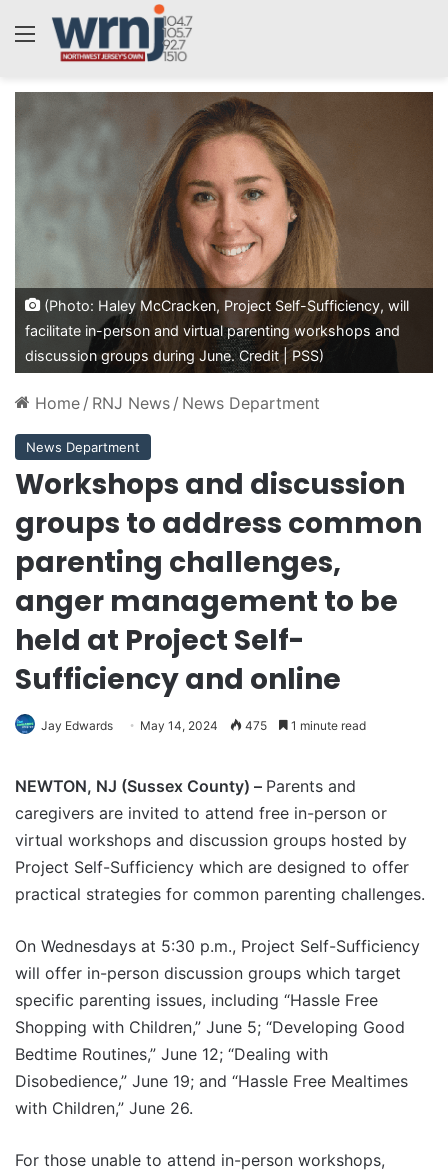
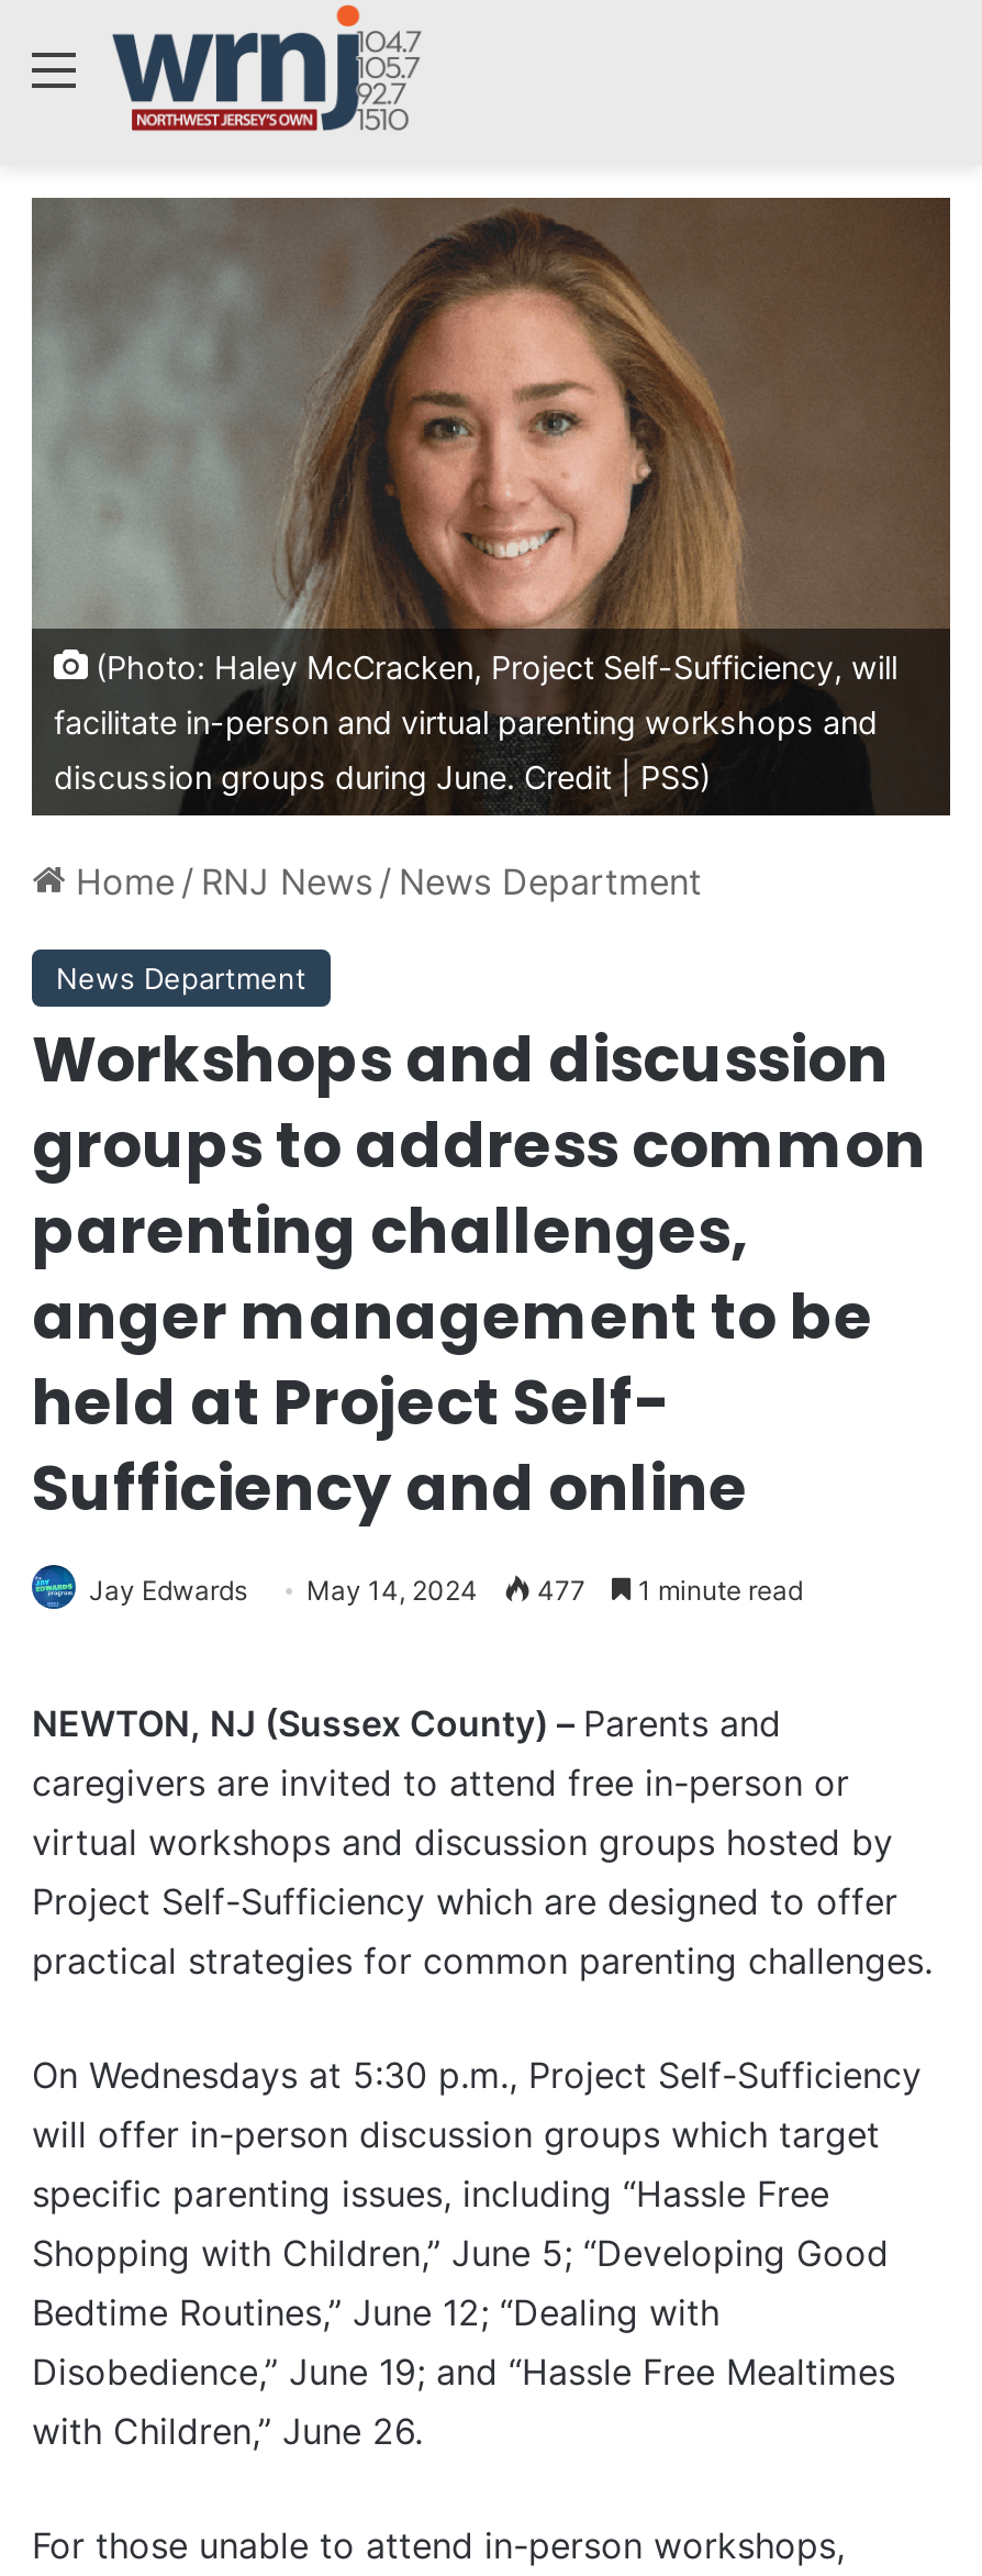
- Jay Edwards May 14, 2024 475 1 minute read
+ Jay Edwards May 14, 2024 477 1 minute read
